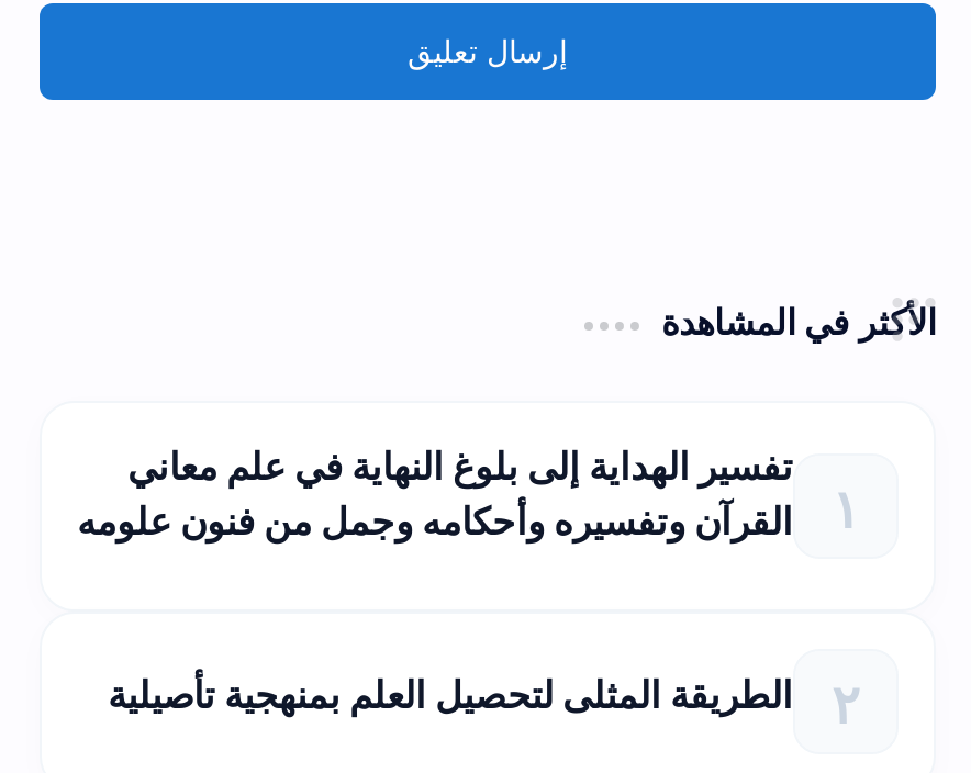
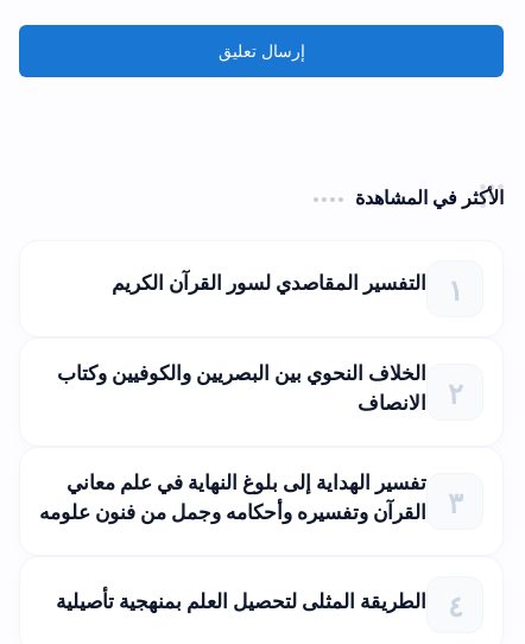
+ التفسير المقاصدي لسور القرآن الكريم
+ الخلاف النحوي بين البصريين والكوفيين وكتاب
+ الانصاف
